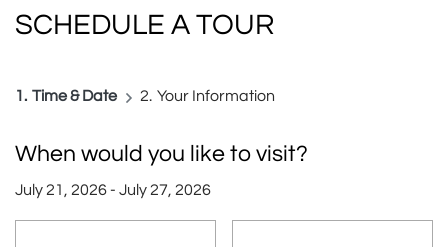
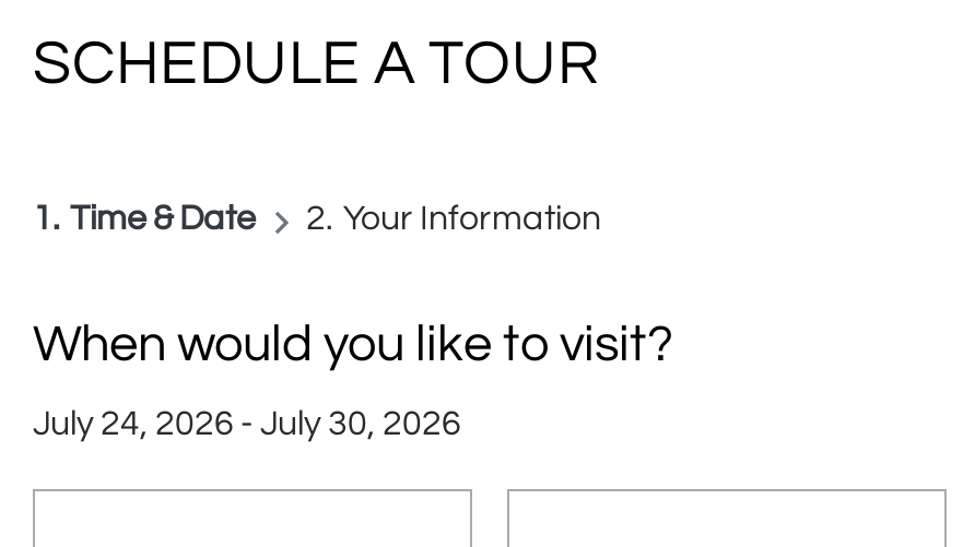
- July 21, 2026 - July 27, 2026
+ July 24, 2026 - July 30, 2026
